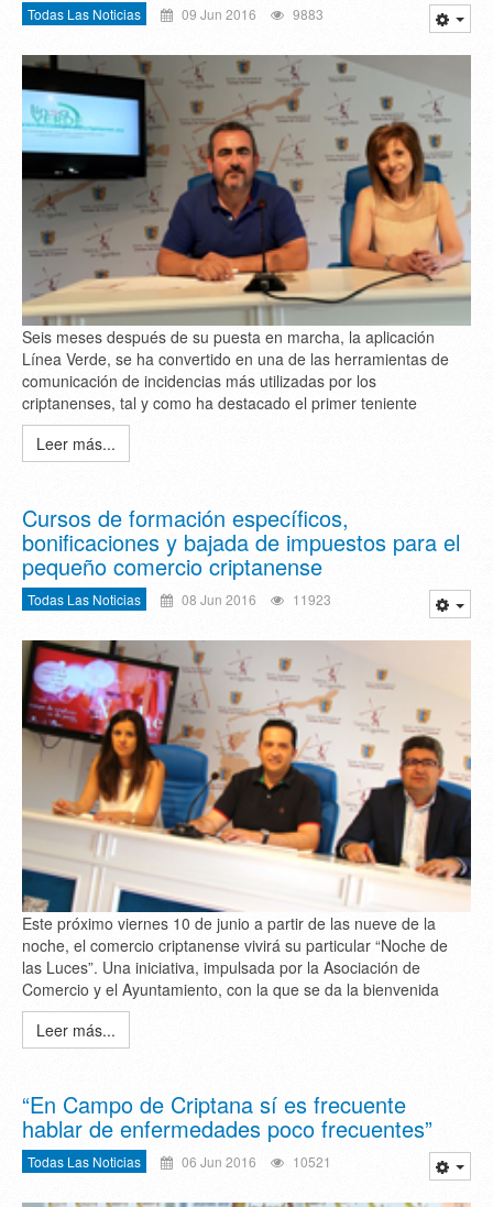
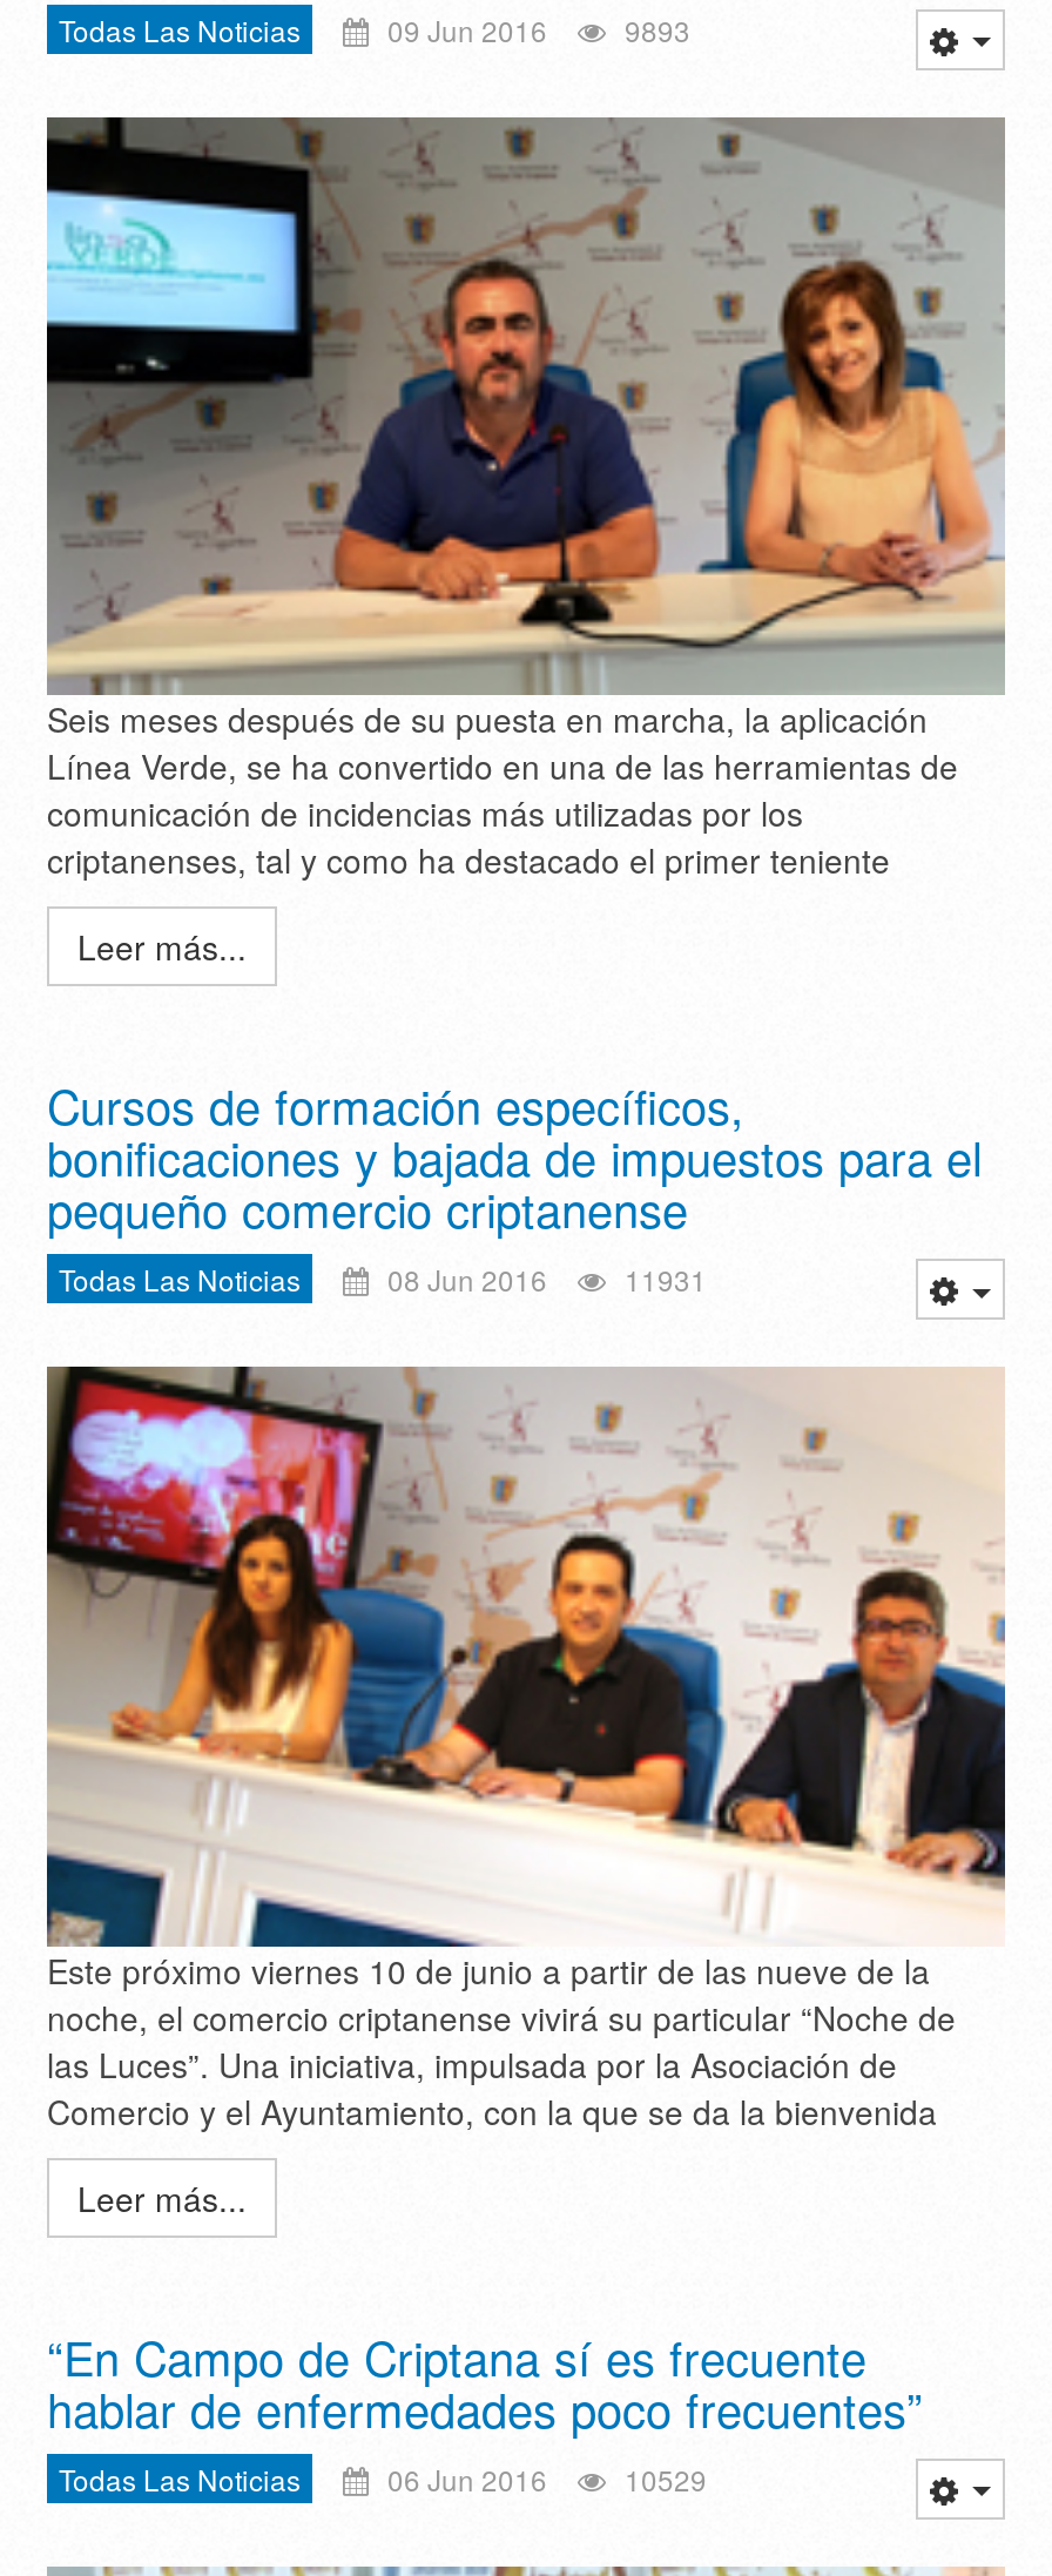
- Todas Las Noticias 09 Jun 2016 9883
+ Todas Las Noticias 09 Jun 2016 9893

- Todas Las Noticias 08 Jun 2016 11923
+ Todas Las Noticias 08 Jun 2016 11931

- Todas Las Noticias 06 Jun 2016 10521
+ Todas Las Noticias 06 Jun 2016 10529
